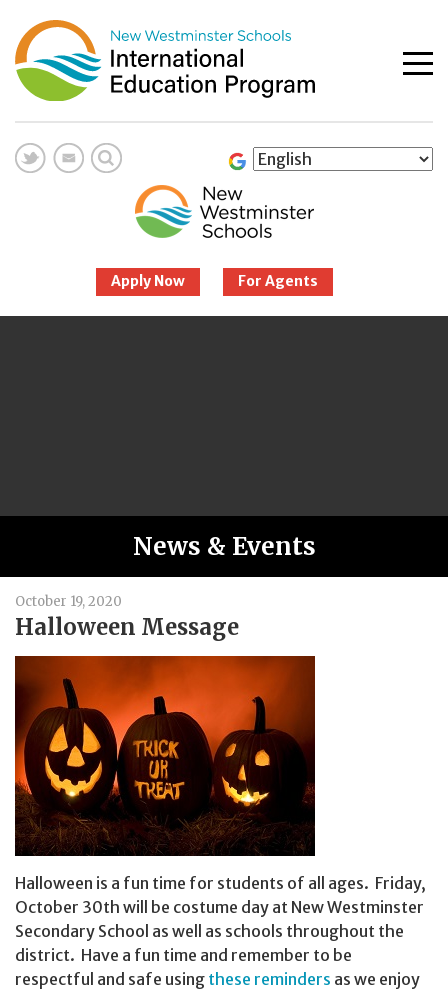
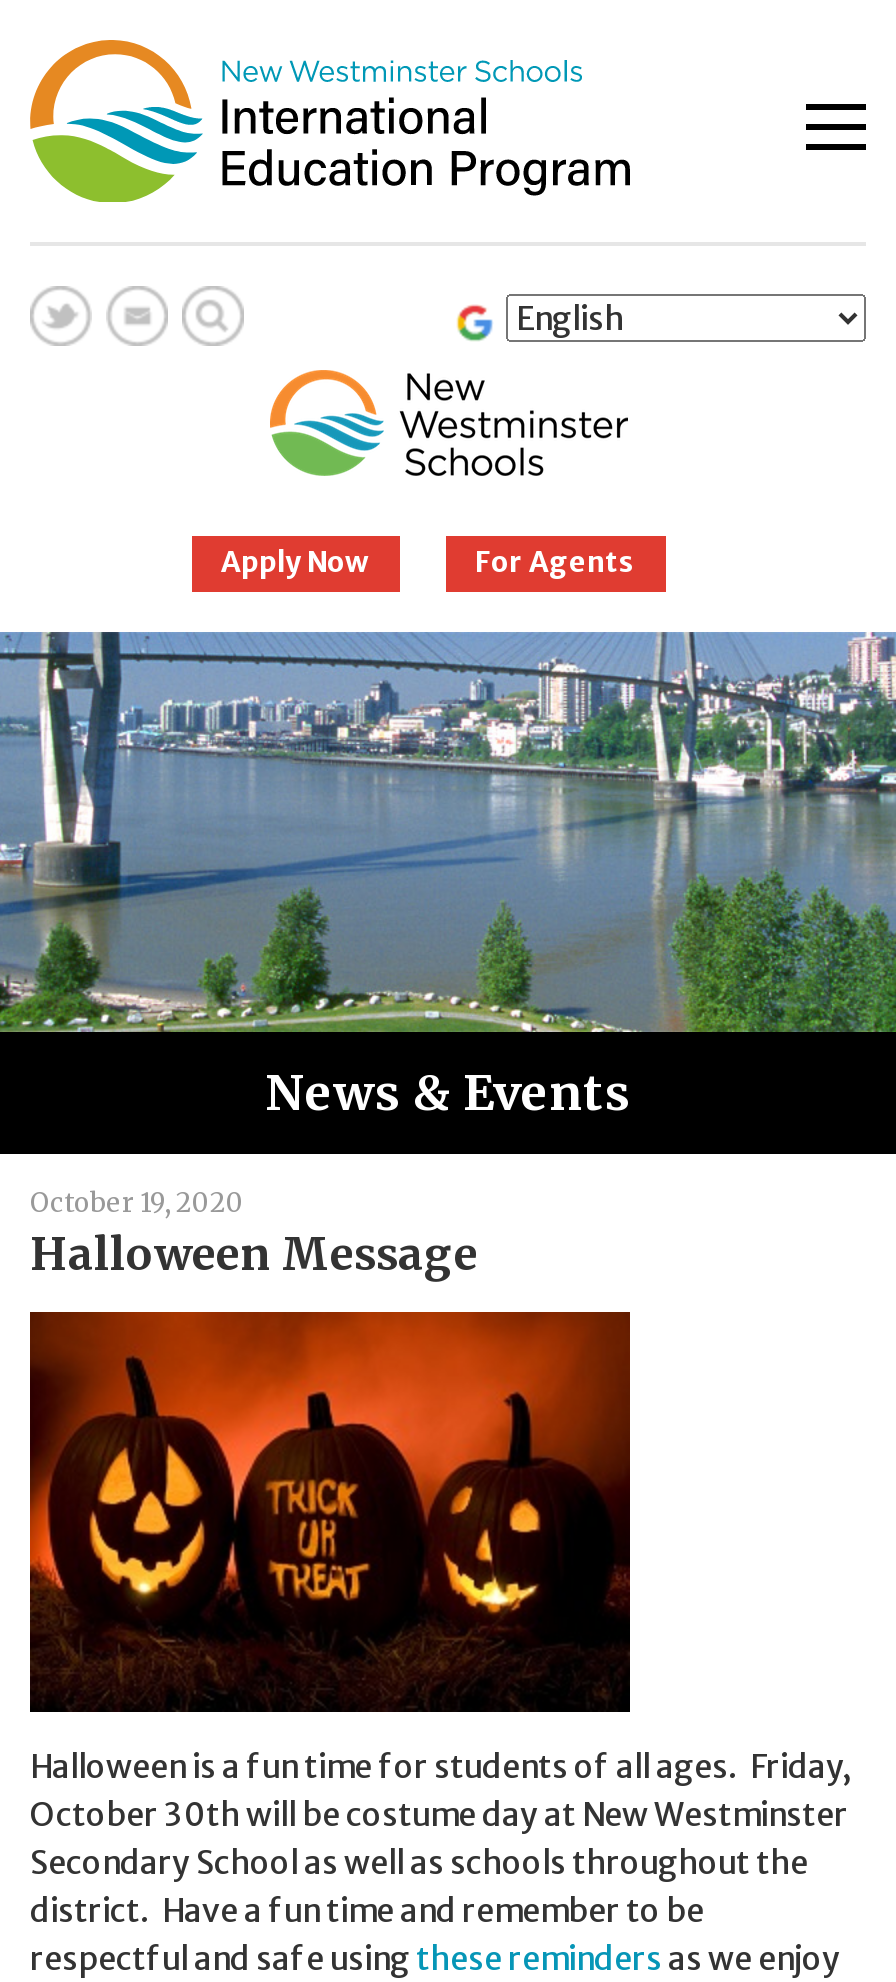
+ [image]
